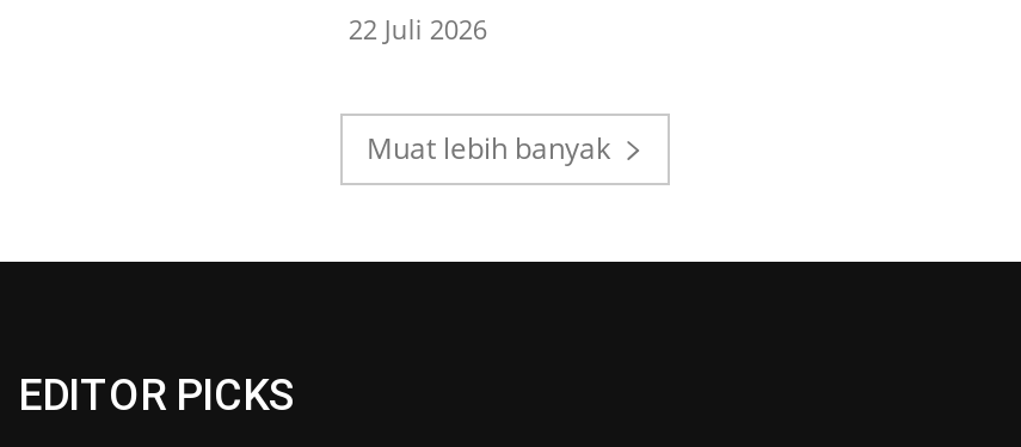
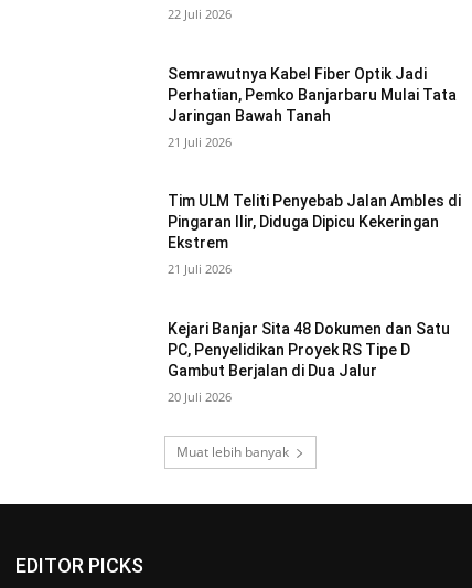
+ Semrawutnya Kabel Fiber Optik Jadi
+ Perhatian, Pemko Banjarbaru Mulai Tata
+ Jaringan Bawah Tanah
+ 21 Juli 2026
+ Tim ULM Teliti Penyebab Jalan Ambles di
+ Pingaran Ilir, Diduga Dipicu Kekeringan
+ Ekstrem
+ 21 Juli 2026
+ Kejari Banjar Sita 48 Dokumen dan Satu
+ PC, Penyelidikan Proyek RS Tipe D
+ Gambut Berjalan di Dua Jalur
+ 20 Juli 2026
